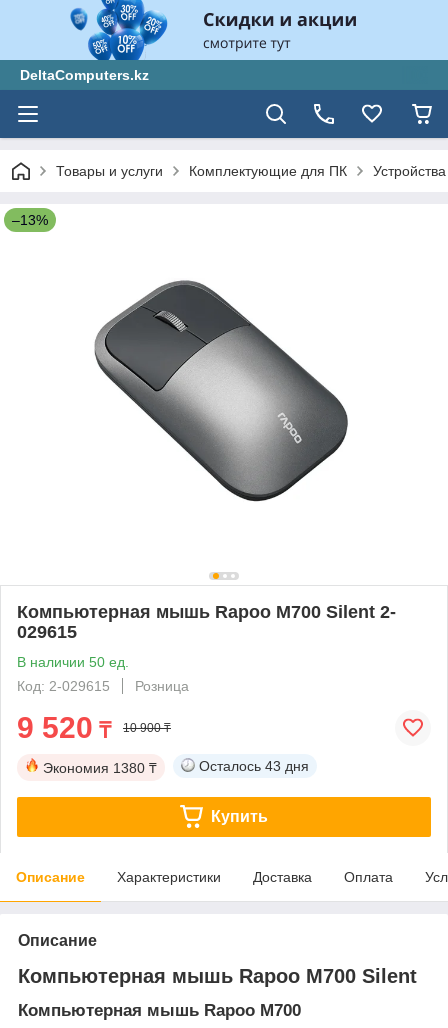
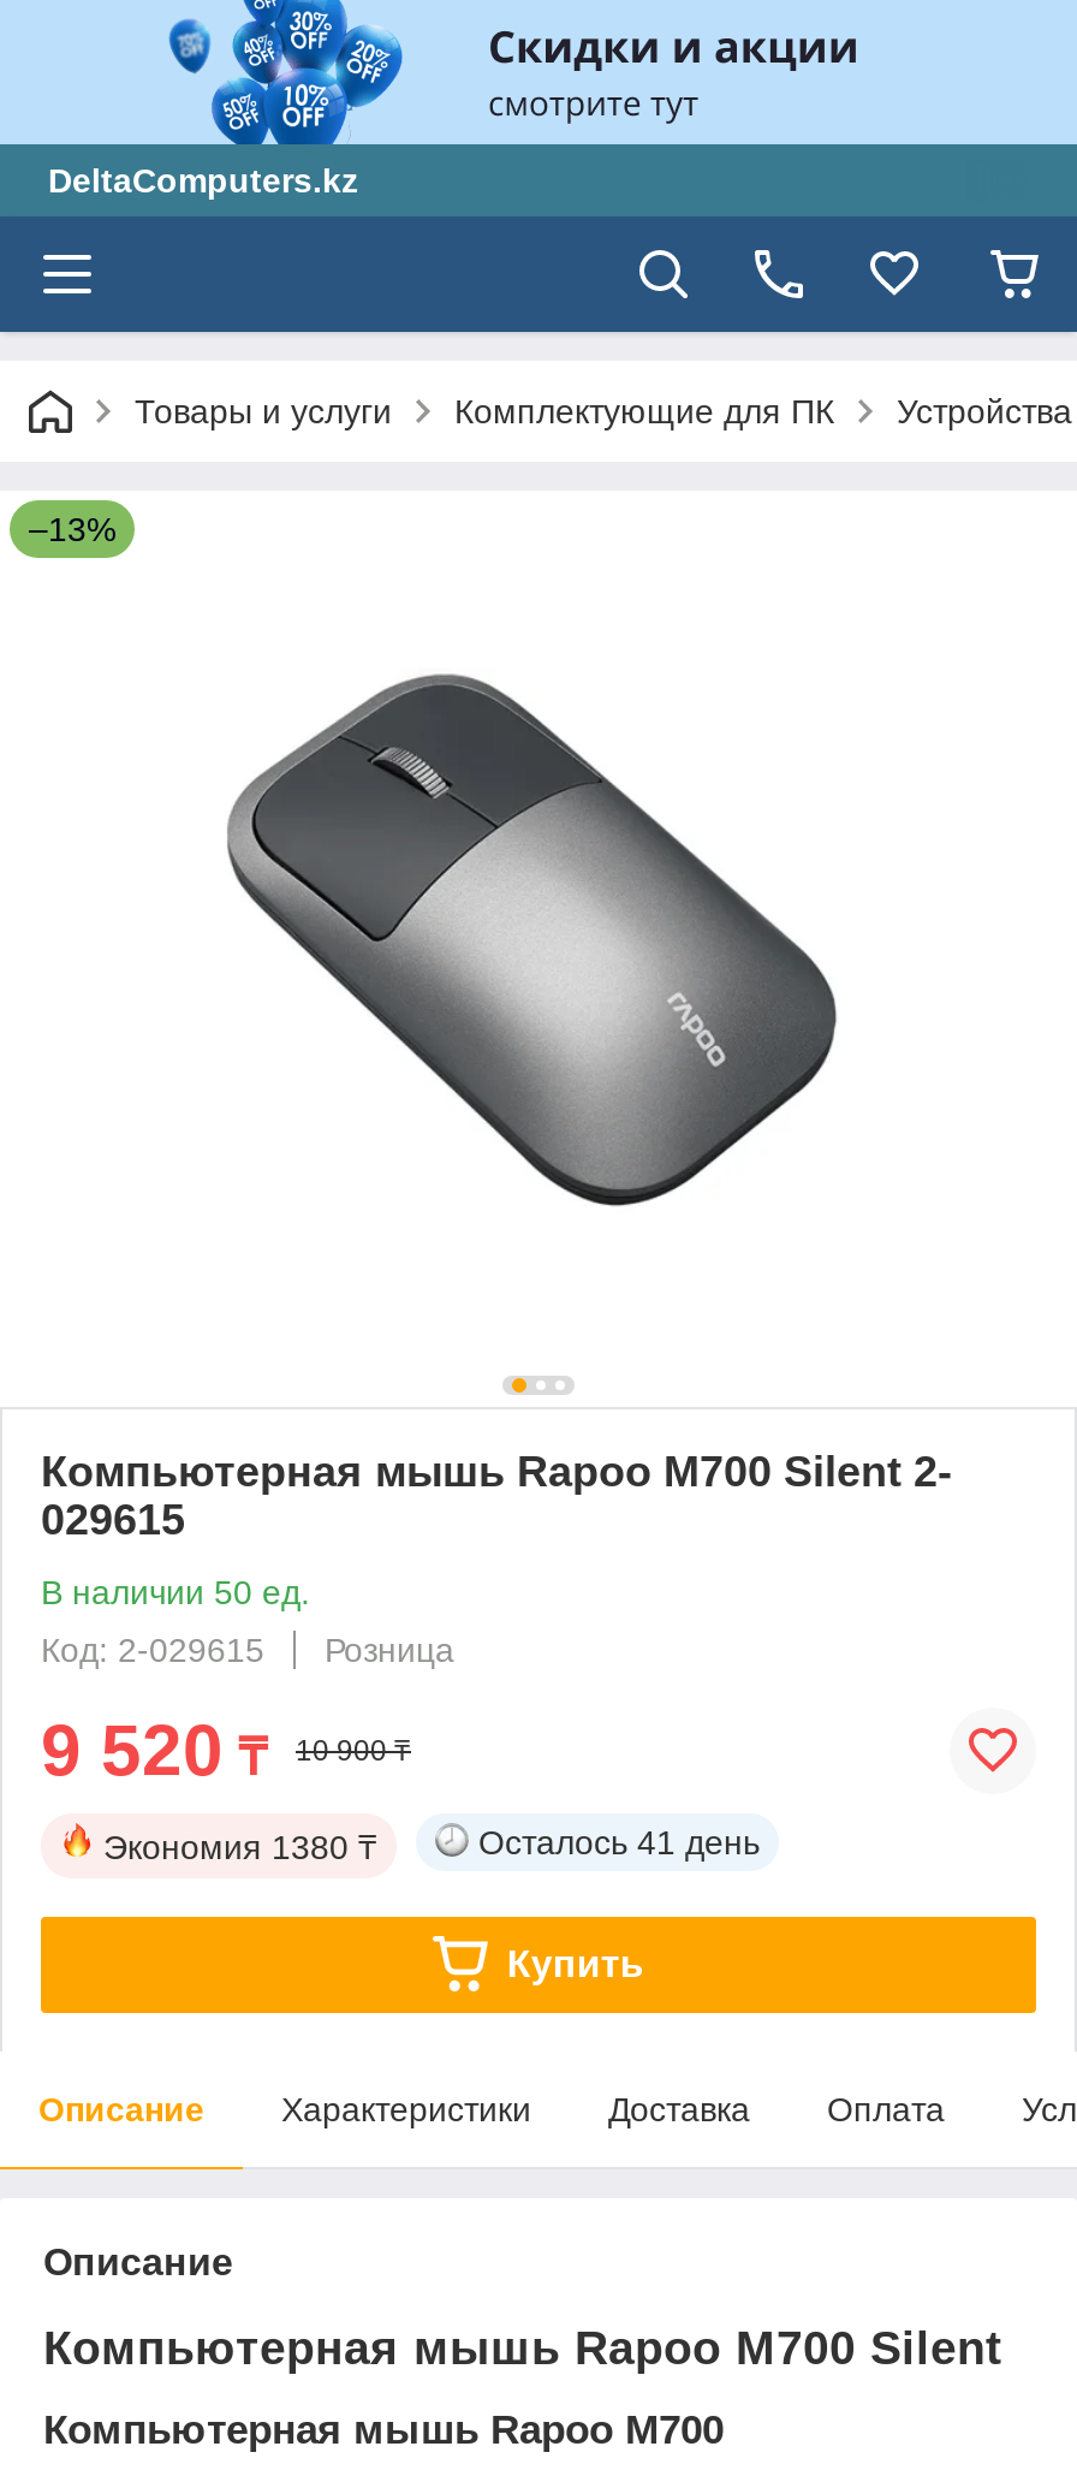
- Осталось 43 дня
+ Осталось 41 день
